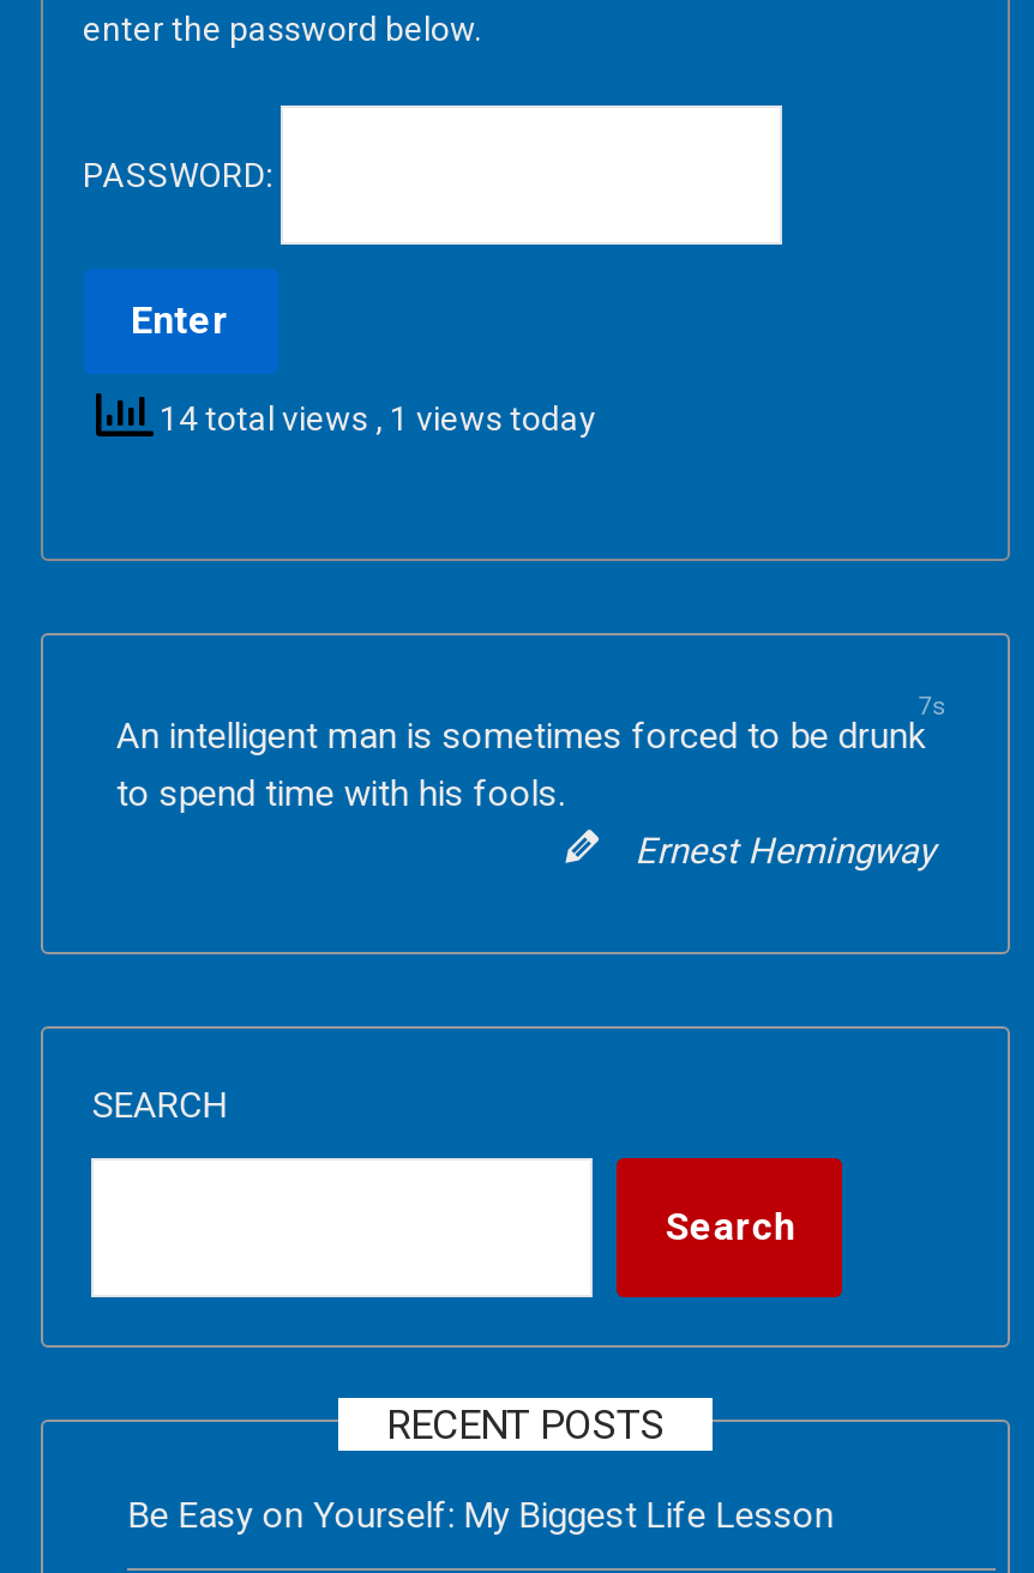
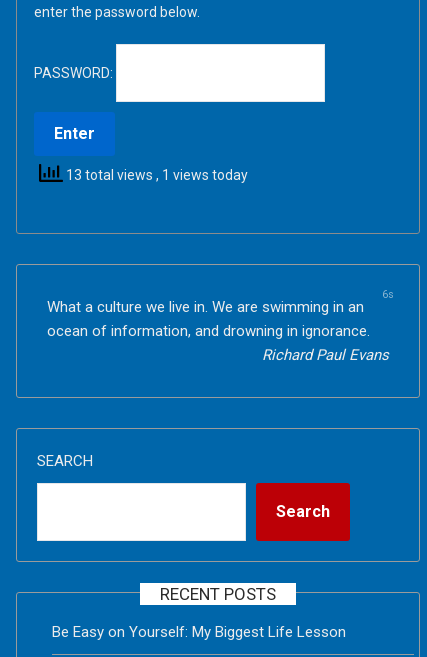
- 14 total views, 1 views today
+ 13 total views, 1 views today

- An intelligent man is sometimes forced to be drunk
- to spend time with his fools.
- Ernest Hemingway
+ What a culture we live in. We are swimming in an
+ ocean of information, and drowning in ignorance.
+ Richard Paul Evans
